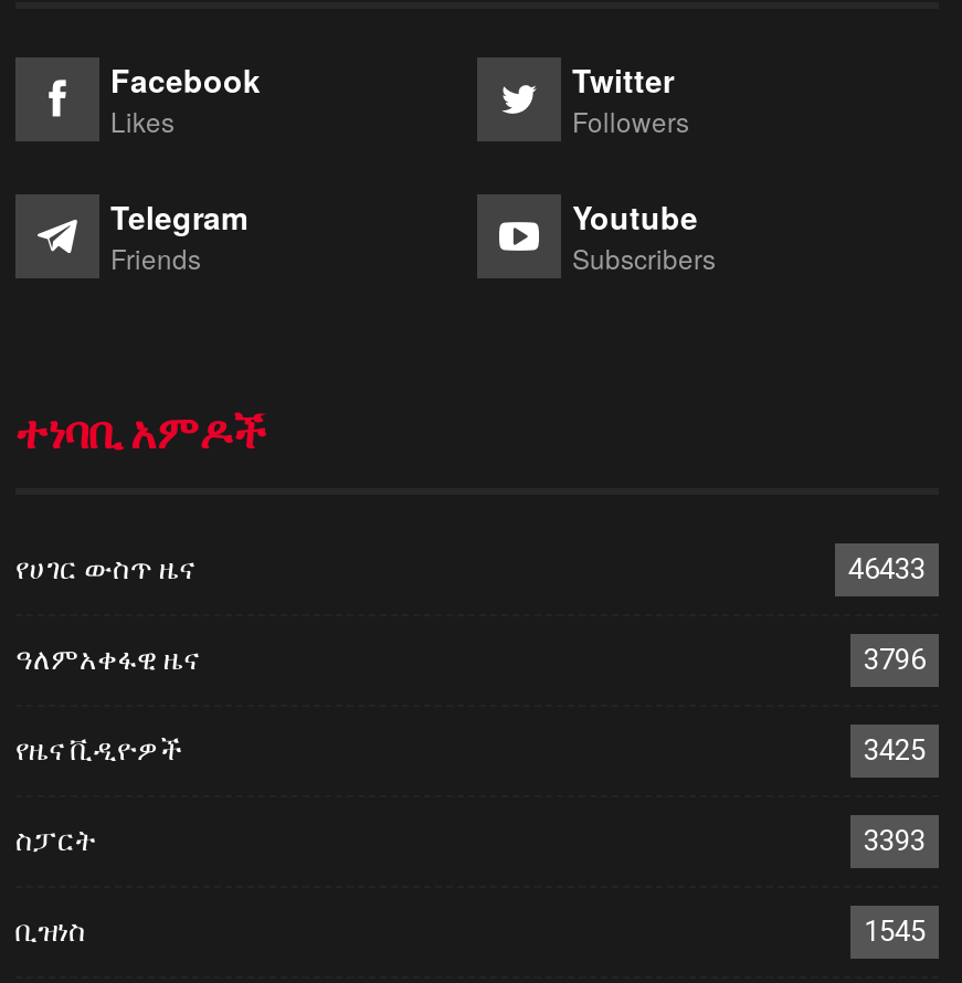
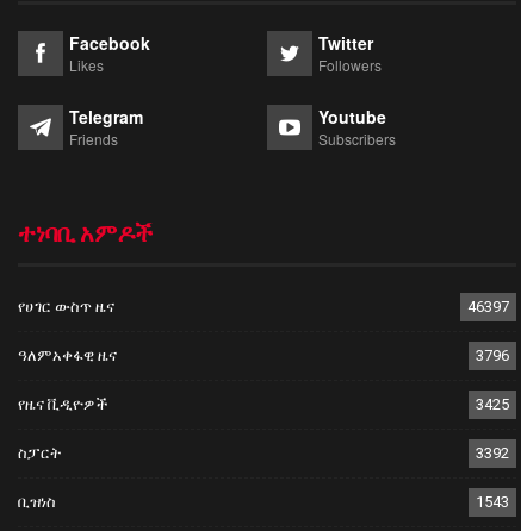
- 46433
+ 46397

- 3393
+ 3392

- 1545
+ 1543
